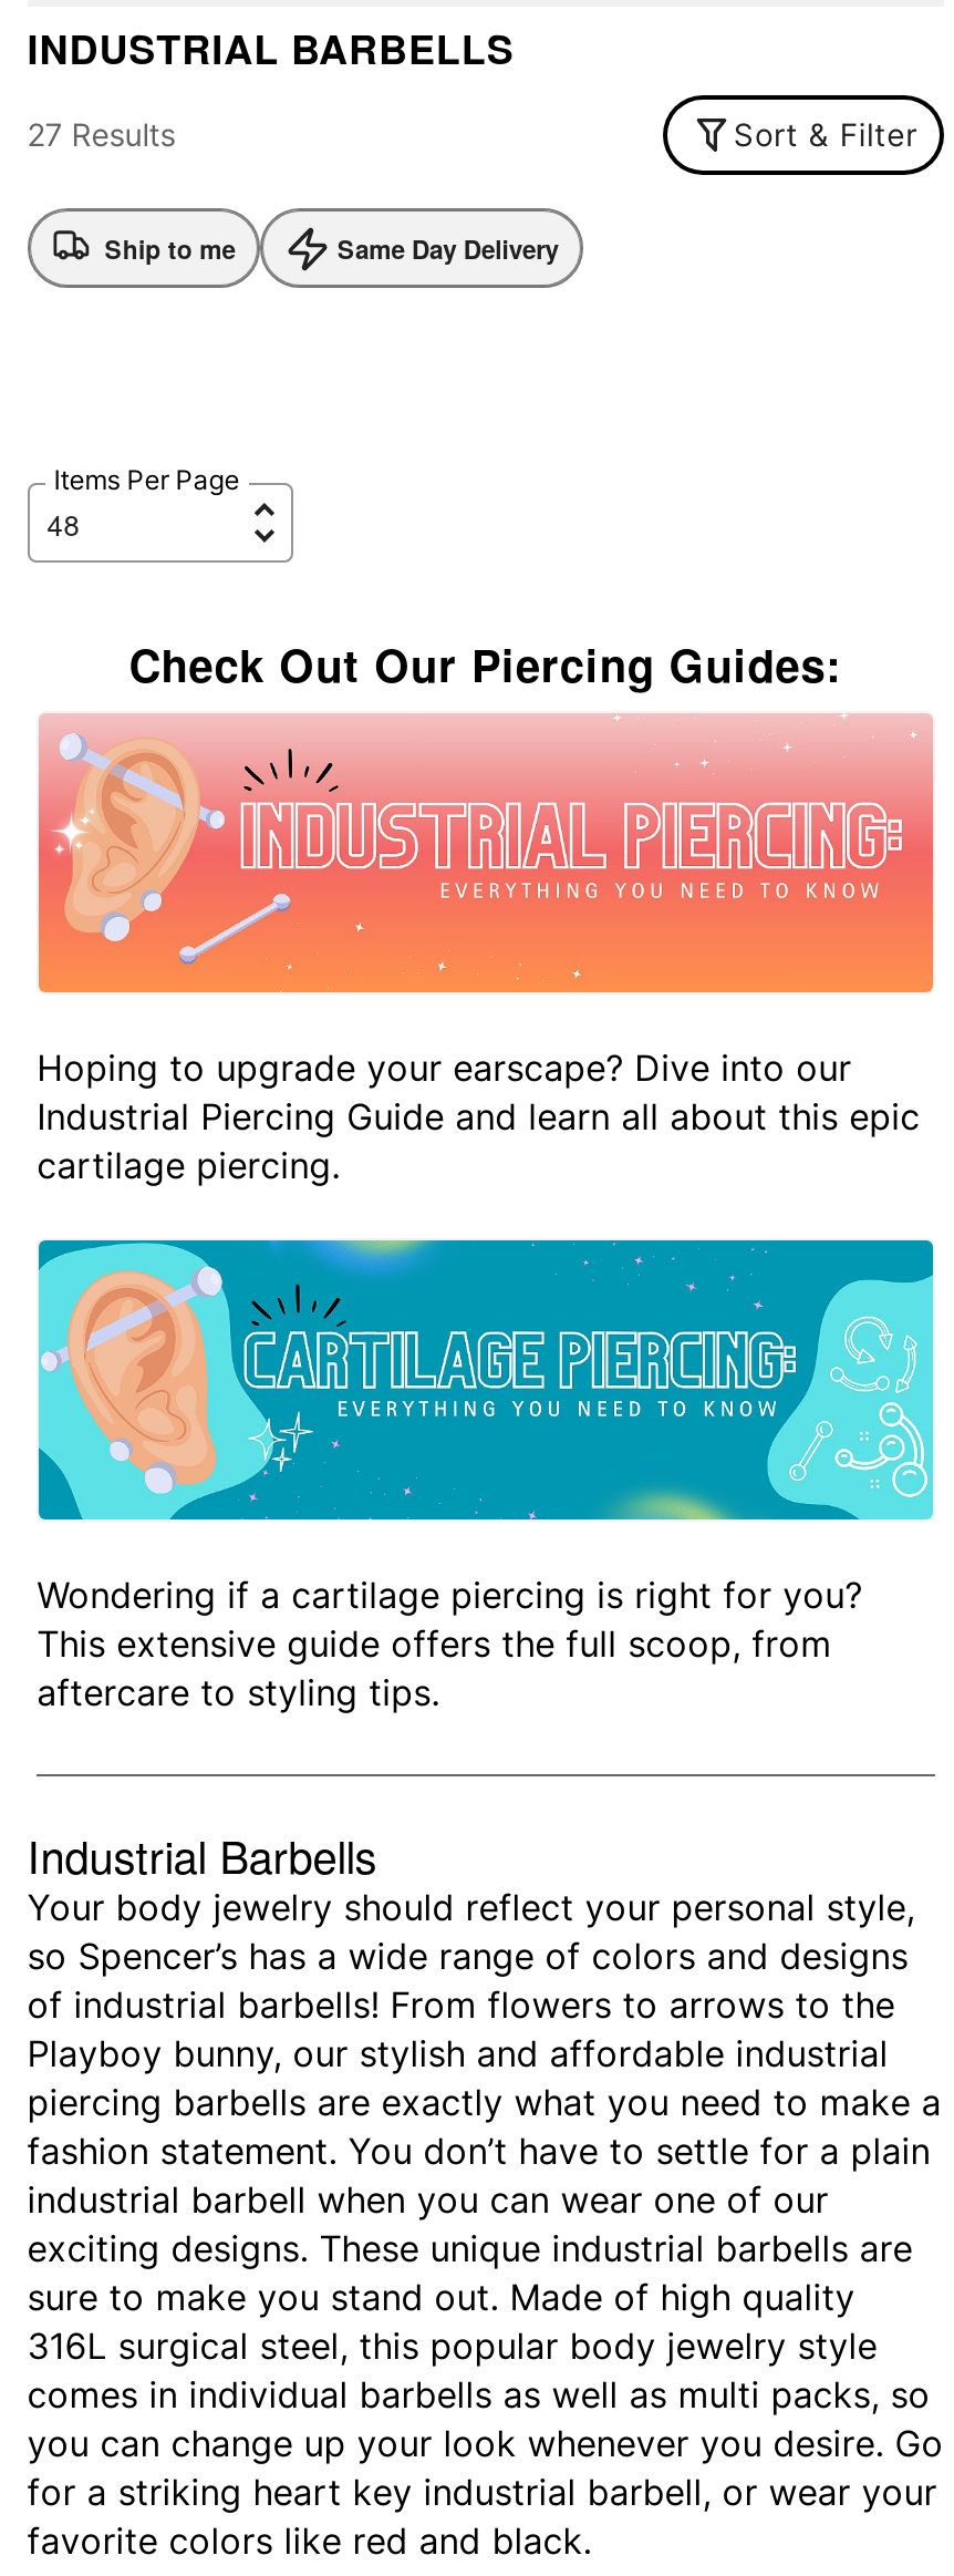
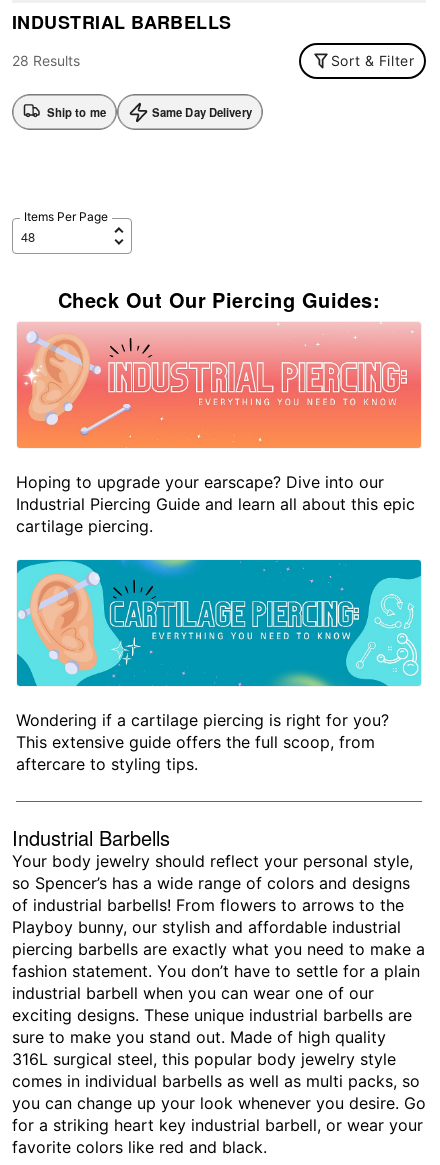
- 27 Results
+ 28 Results
